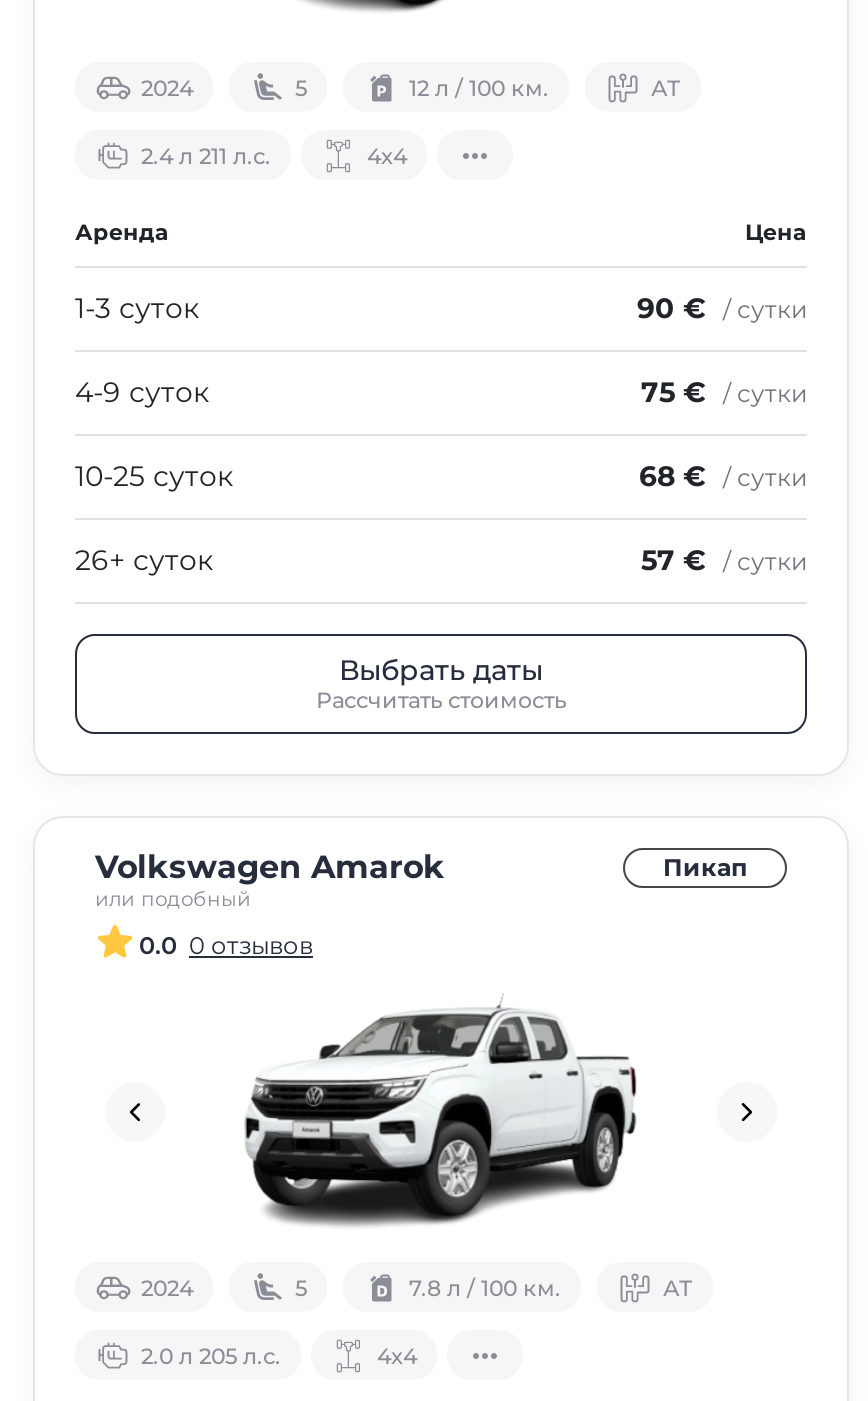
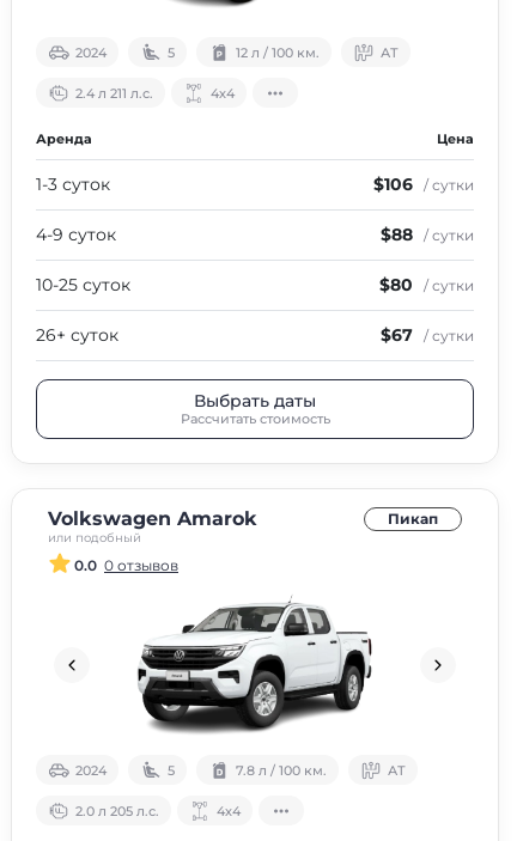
- 90 € / сутки
+ $106 / сутки

- 75 € / сутки
+ $88 / сутки

- 68 € / сутки
+ $80 / сутки

- 57 € / сутки
+ $67 / сутки
